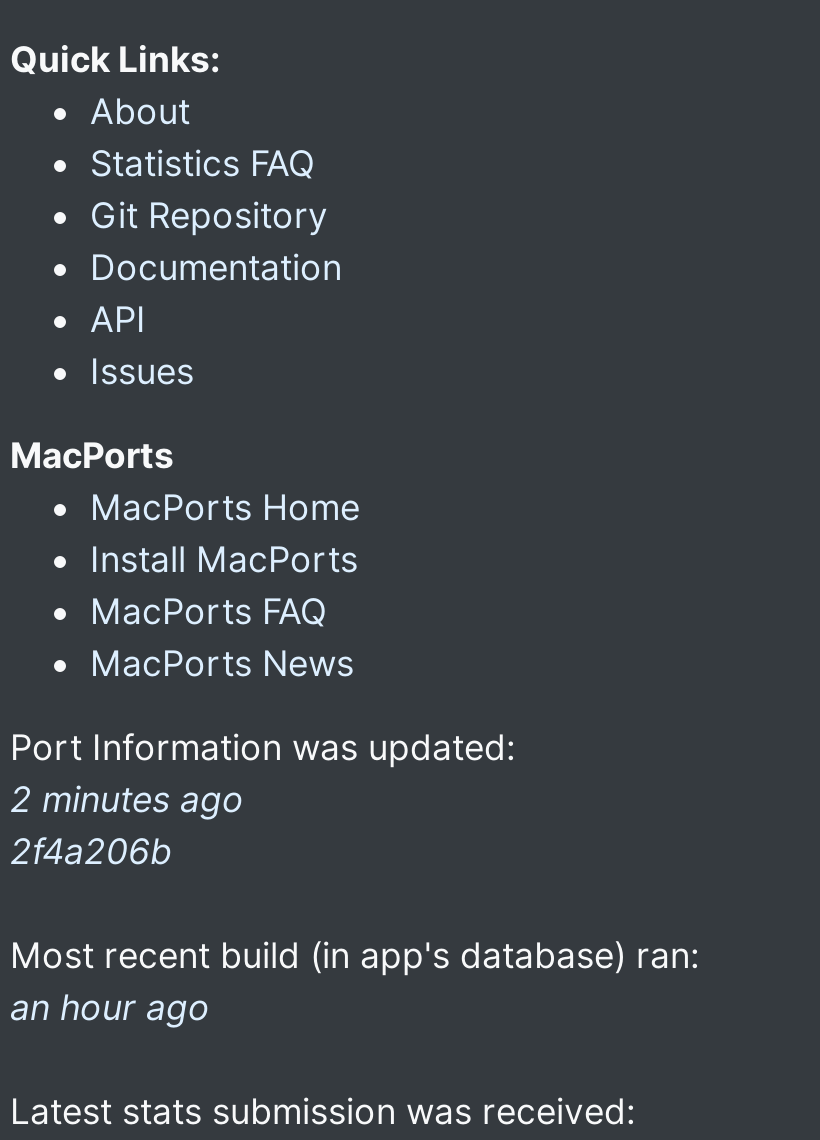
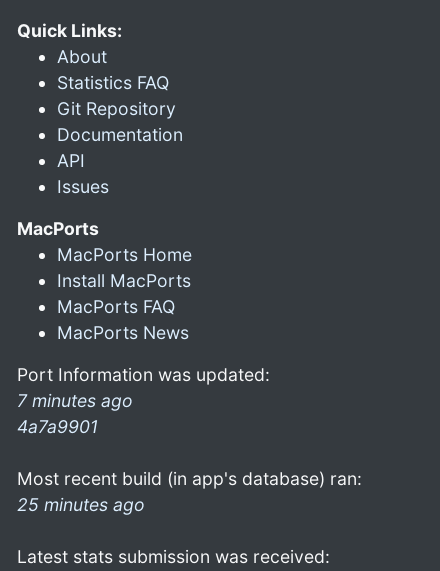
- 2 minutes ago
- 2f4a206b
+ 7 minutes ago
+ 4a7a9901

- an hour ago
+ 25 minutes ago
